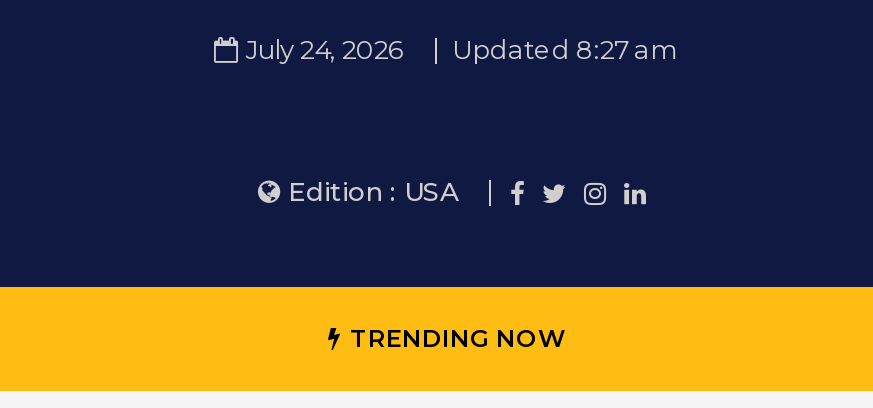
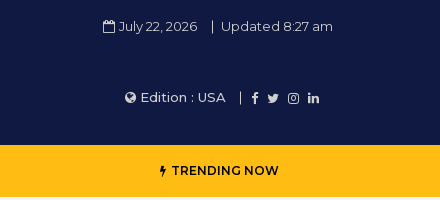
- July 24, 2026 Updated 8:27 am
+ July 22, 2026 Updated 8:27 am
